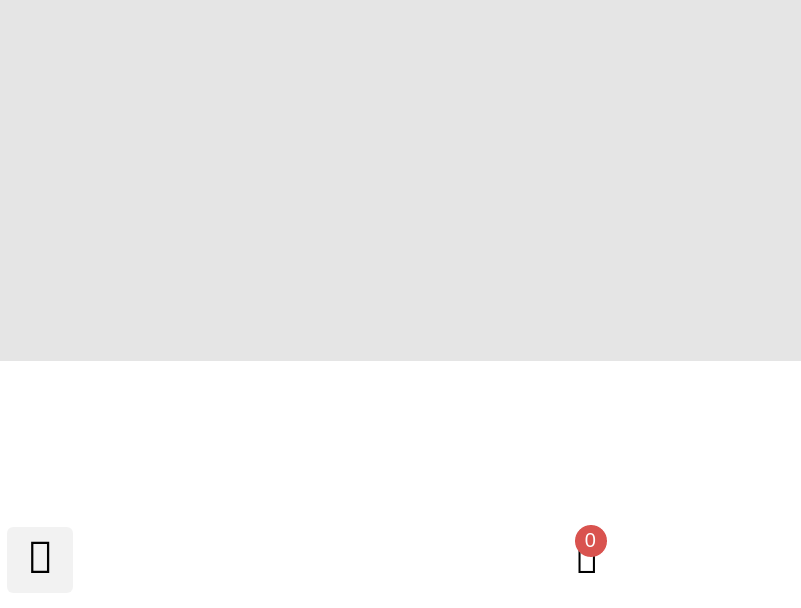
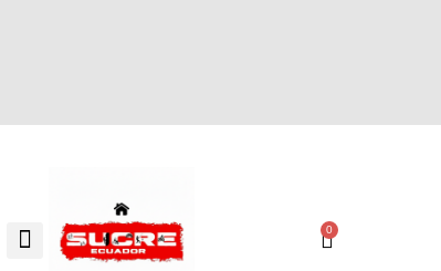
+ [image]
